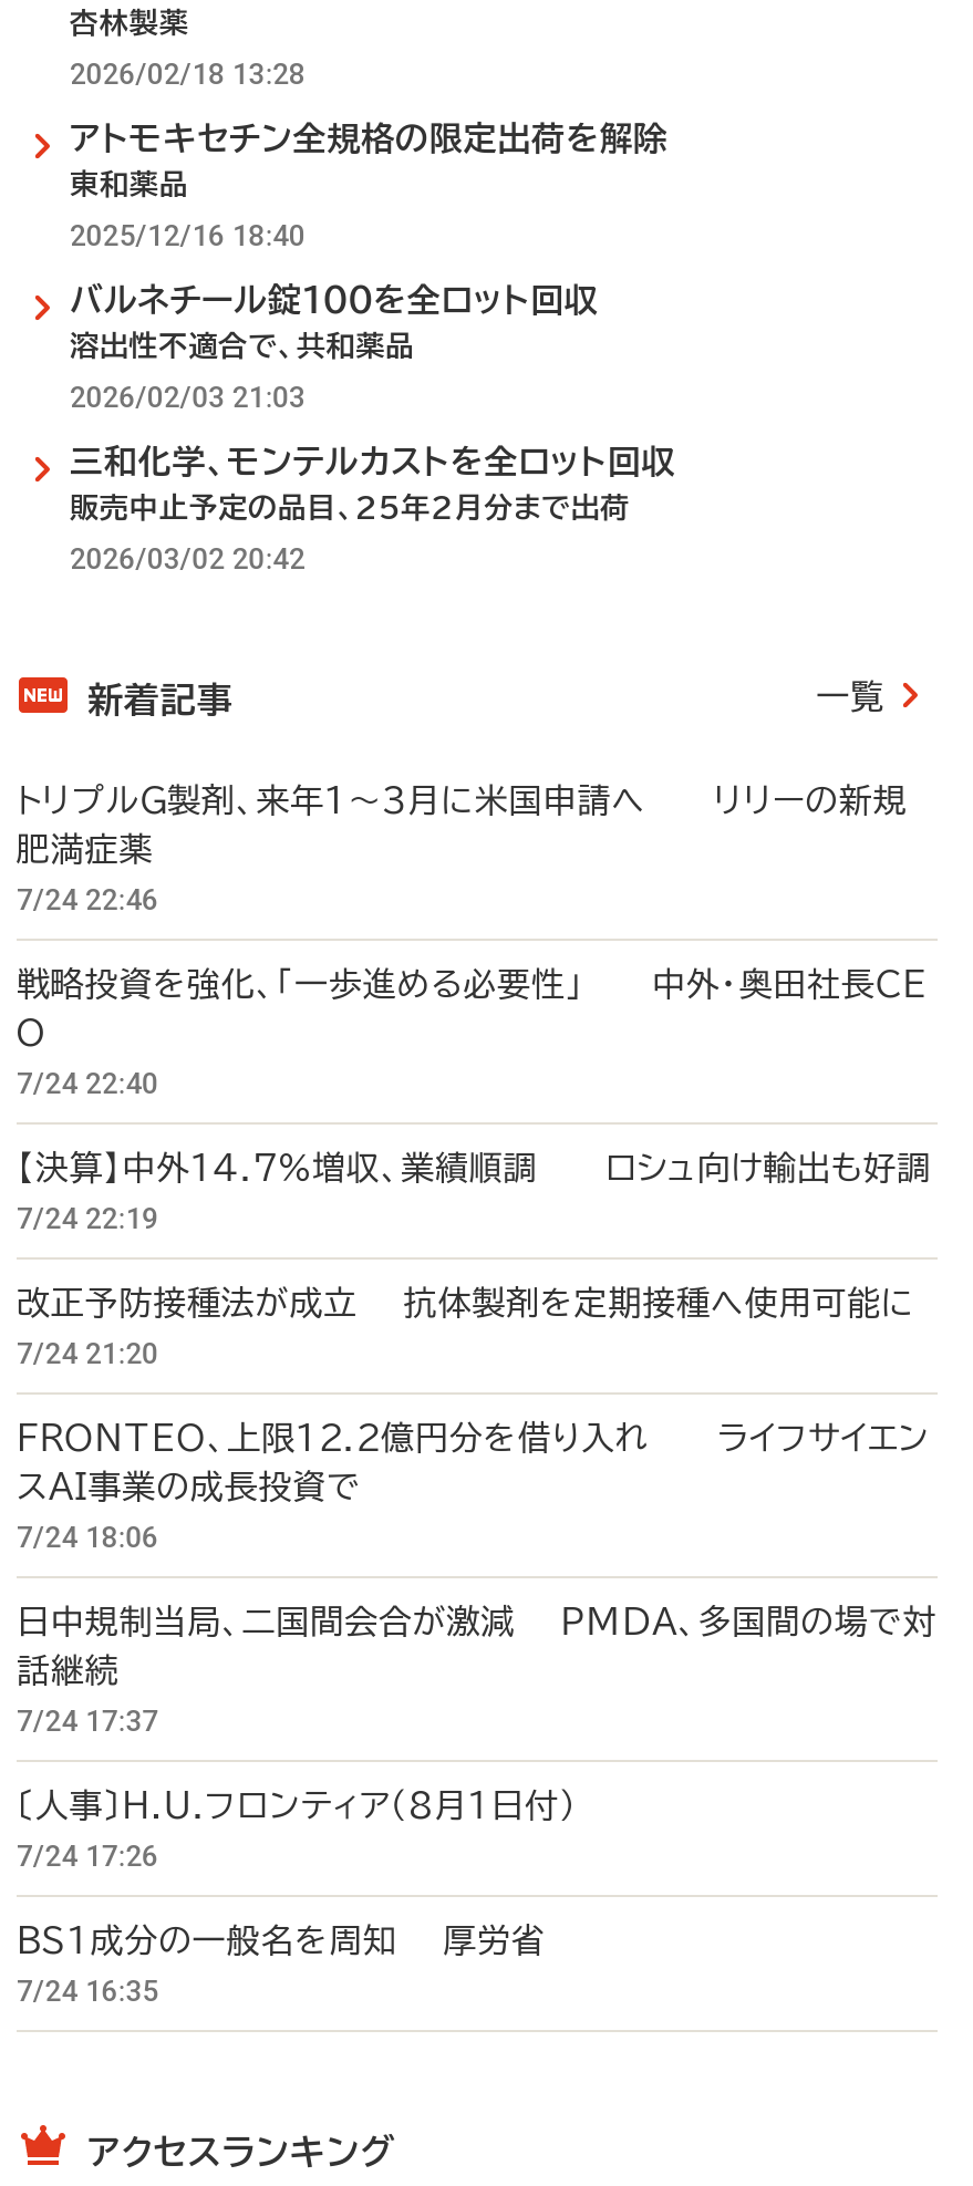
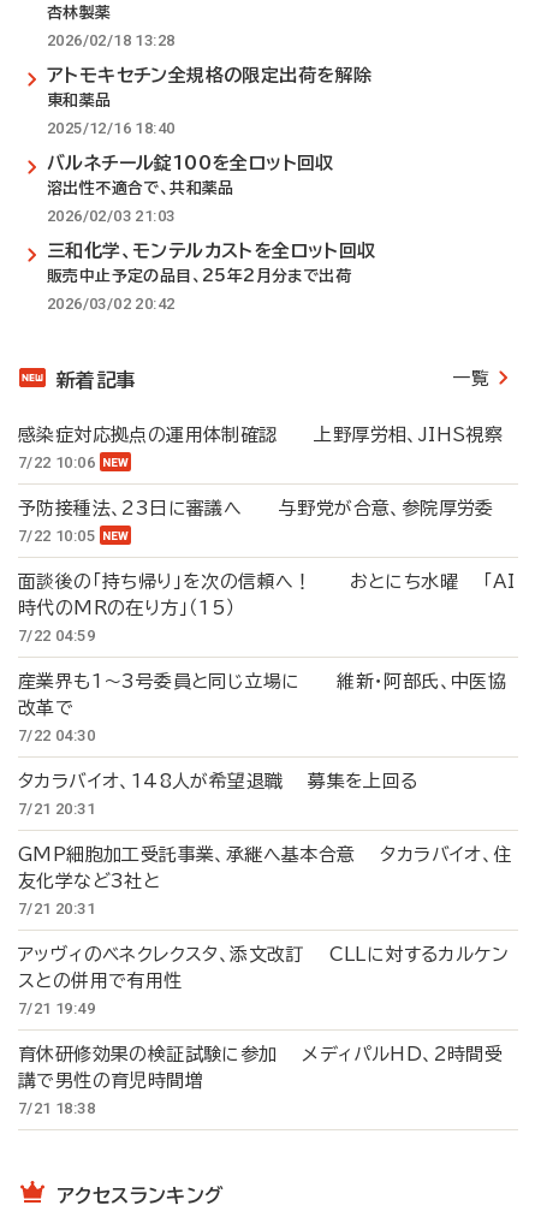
- トリプルG製剤、来年1～3月に米国申請へ リリーの新規
- 肥満症薬
- 7/24 22:46
- 戦略投資を強化、「一歩進める必要性」 中外・奥田社長CE
- O
- 7/24 22:40
- 【決算】中外14.7％増収、業績順調 ロシュ向け輸出も好調
- 7/24 22:19
- 改正予防接種法が成立 抗体製剤を定期接種へ使用可能に
- 7/24 21:20
- FRONTEO、上限12.2億円分を借り入れ ライフサイエン
- スAI事業の成長投資で
- 7/24 18:06
- 日中規制当局、二国間会合が激減 PMDA、多国間の場で対
- 話継続
- 7/24 17:37
- 〔人事〕H.U.フロンティア（8月1日付）
- 7/24 17:26
- BS1成分の一般名を周知 厚労省
- 7/24 16:35
+ 感染症対応拠点の運用体制確認 上野厚労相、JIHS視察
+ 7/22 10:06
+ 予防接種法、23日に審議へ 与野党が合意、参院厚労委
+ 7/22 10:05
+ 面談後の「持ち帰り」を次の信頼へ！ おとにち水曜 「AI
+ 時代のMRの在り方」（15）
+ 7/22 04:59
+ 産業界も1～3号委員と同じ立場に 維新・阿部氏、中医協
+ 改革で
+ 7/22 04:30
+ タカラバイオ、148人が希望退職 募集を上回る
+ 7/21 20:31
+ GMP細胞加工受託事業、承継へ基本合意 タカラバイオ、住
+ 友化学など3社と
+ 7/21 20:31
+ アッヴィのベネクレクスタ、添文改訂 CLLに対するカルケン
+ スとの併用で有用性
+ 7/21 19:49
+ 育休研修効果の検証試験に参加 メディパルHD、2時間受
+ 講で男性の育児時間増
+ 7/21 18:38
